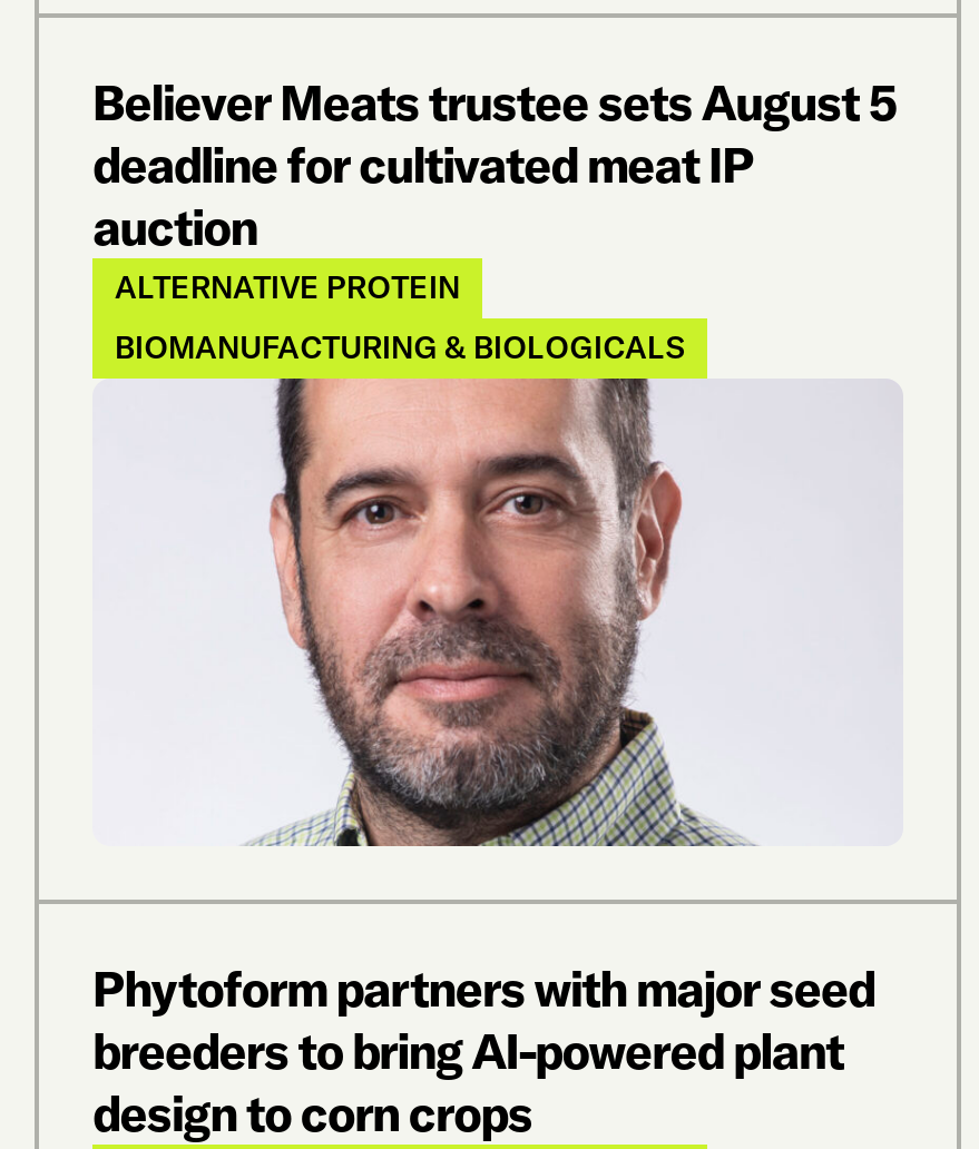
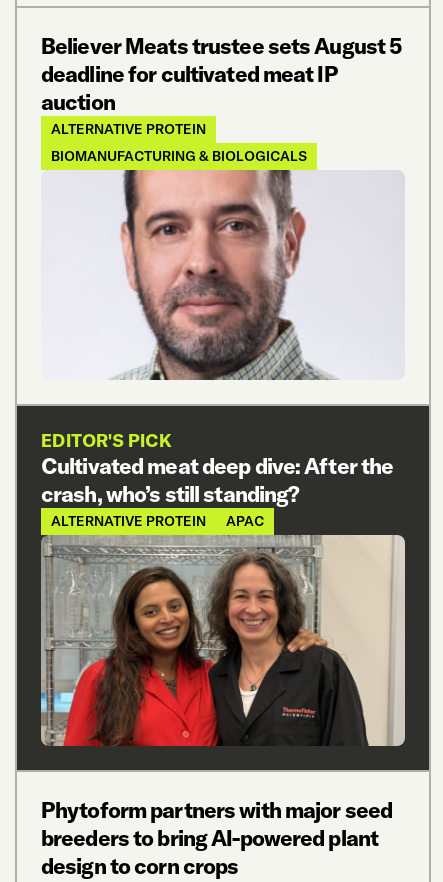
+ [image]
+ EDITOR'S PICK
+ Cultivated meat deep dive: After the
+ crash, who’s still standing?
+ ALTERNATIVE PROTEIN
+ APAC
